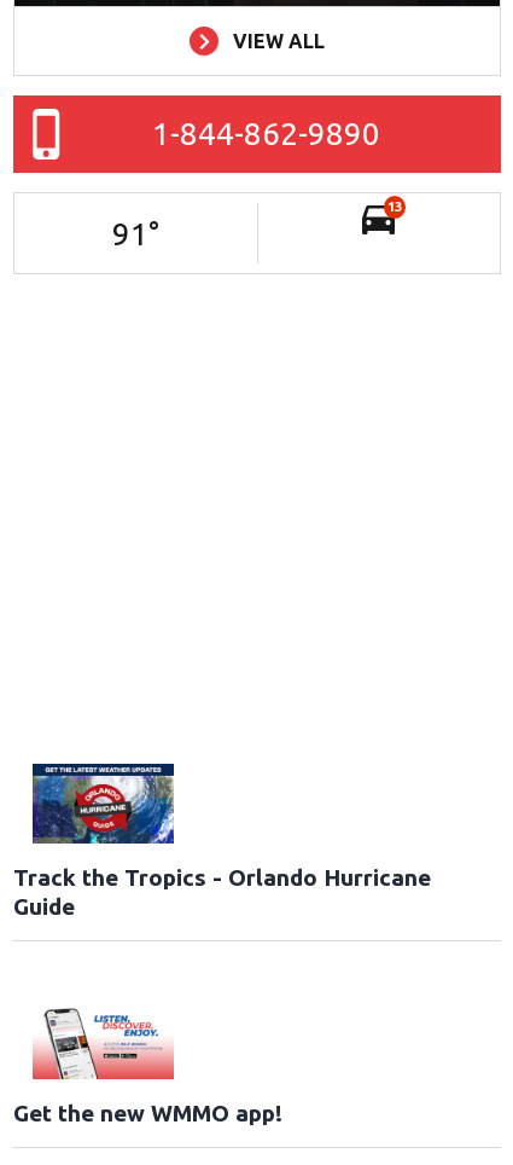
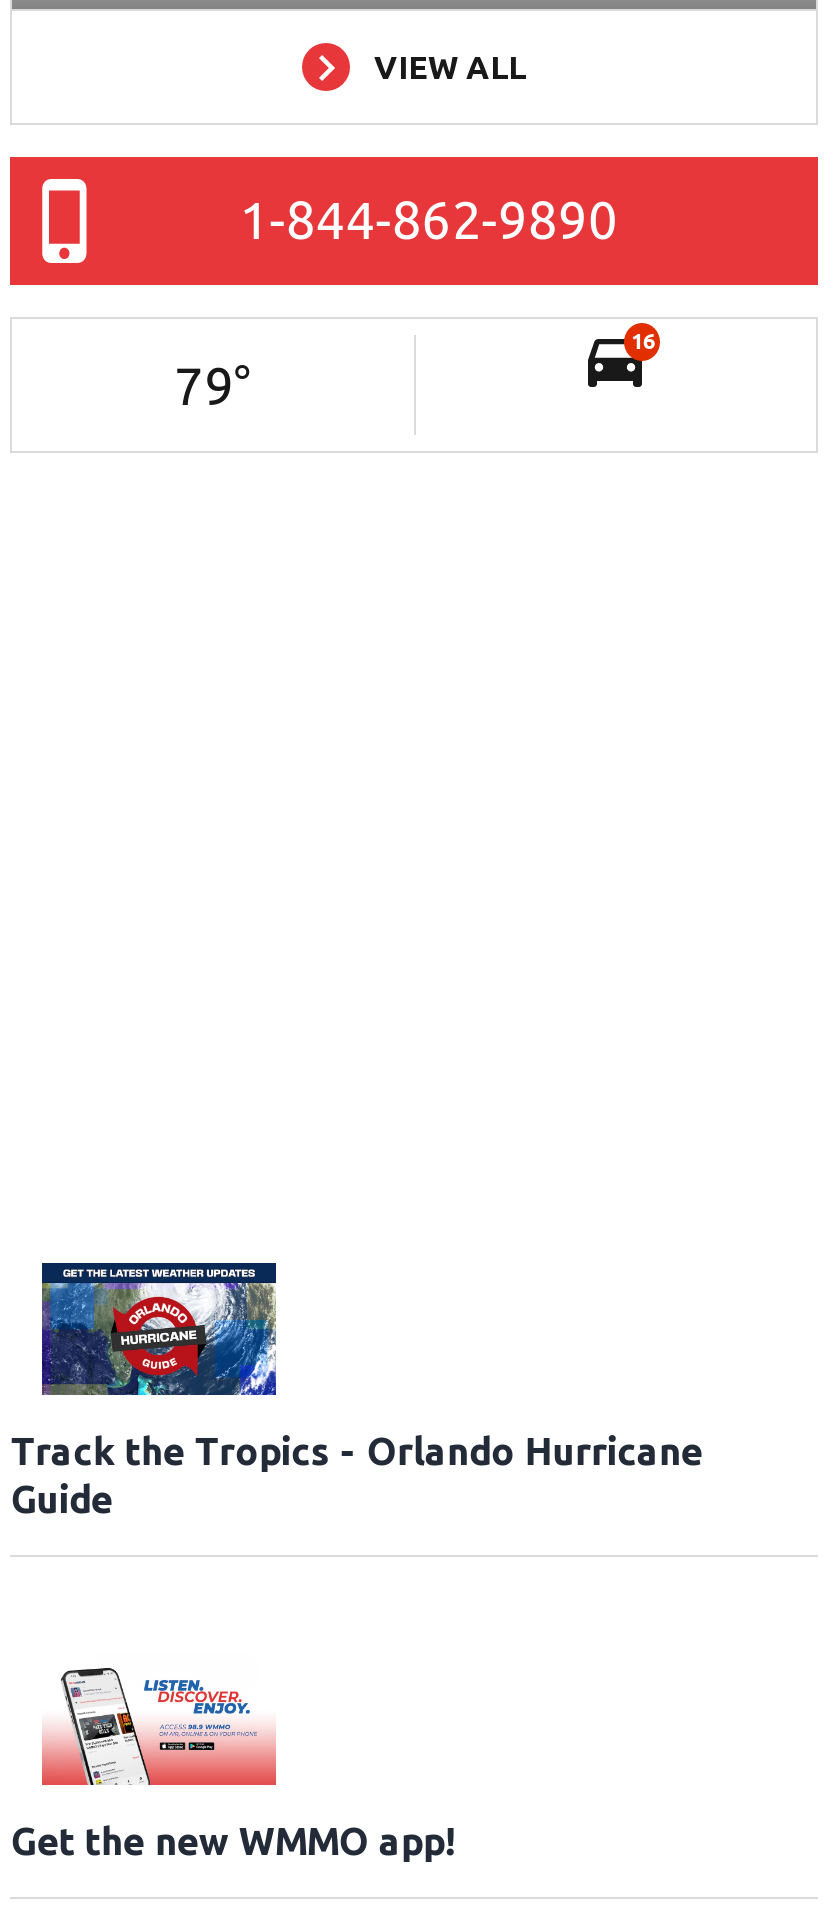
- 13
+ 16

- 91°
+ 79°
